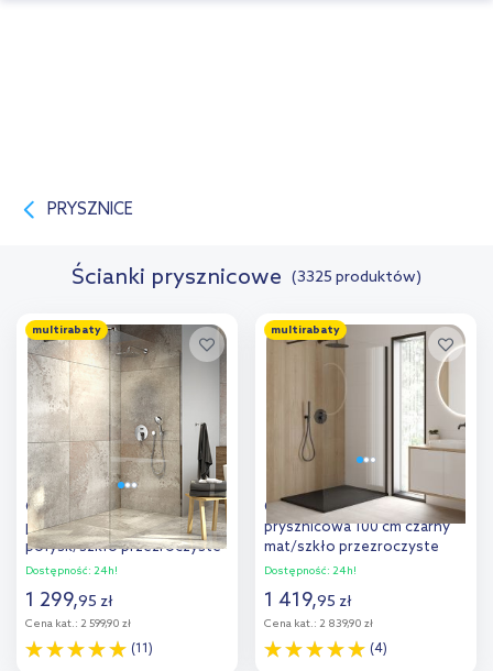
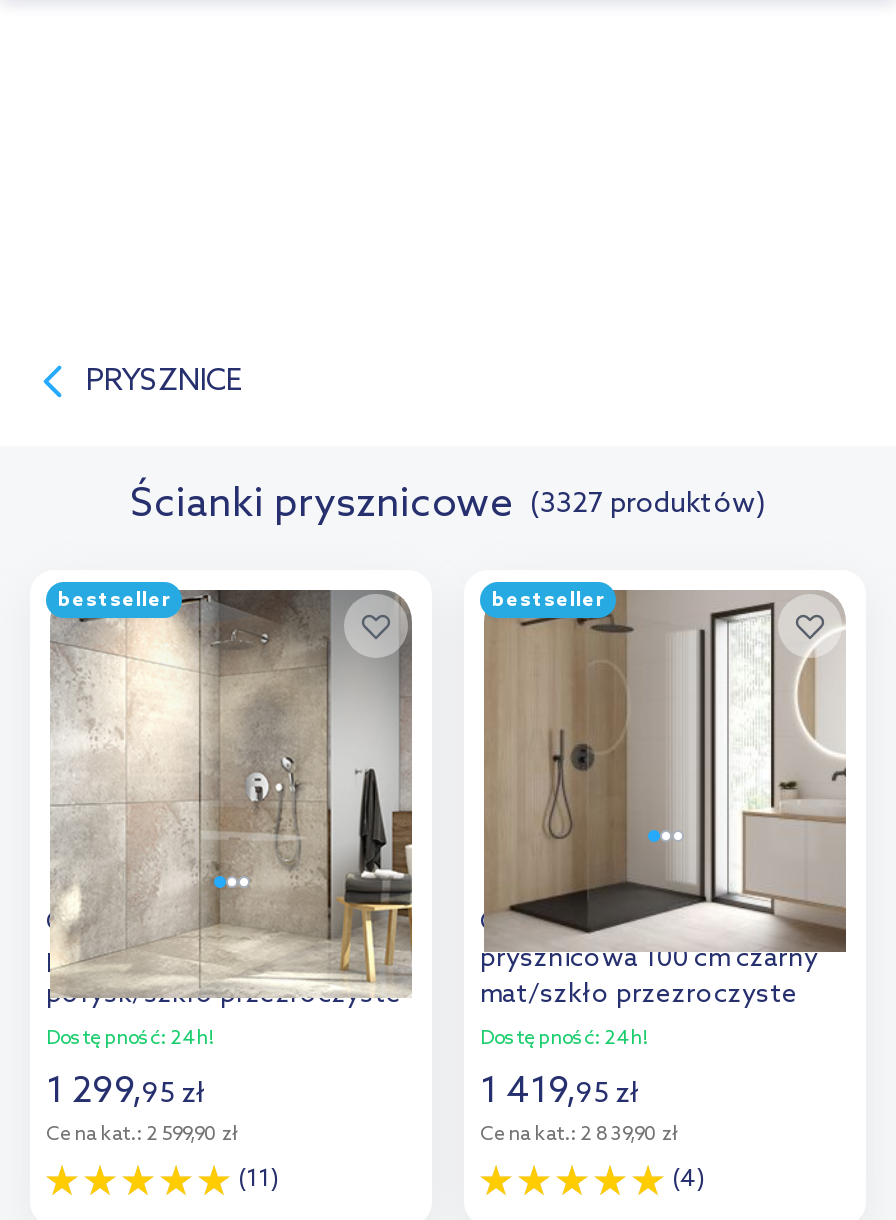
- Ścianki prysznicowe (3325 produktów)
+ Ścianki prysznicowe (3327 produktów)

- multirabaty
+ bestseller

- multirabaty
+ bestseller
